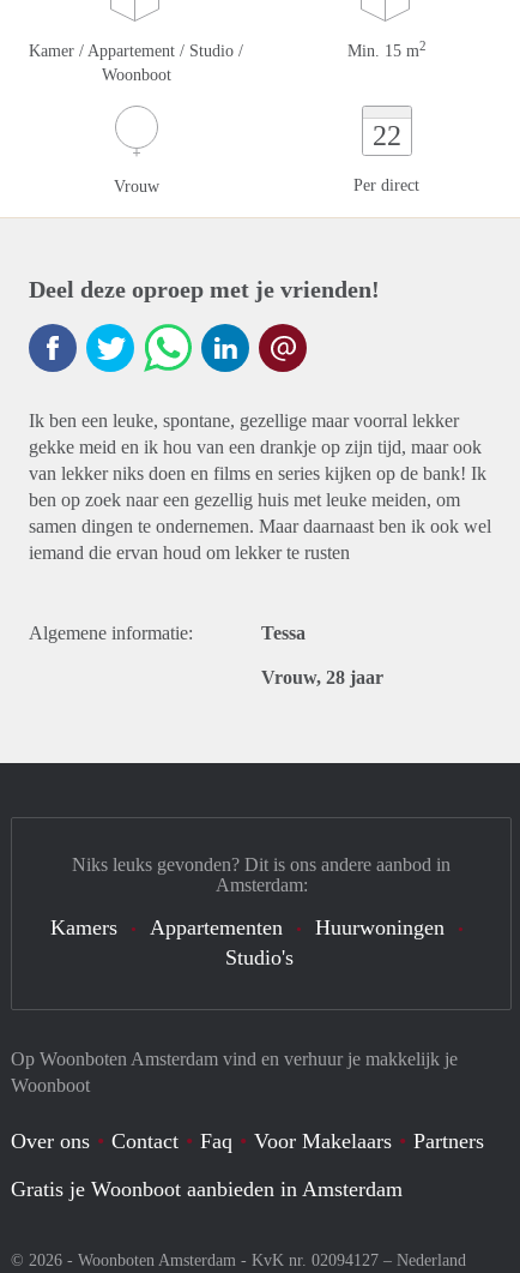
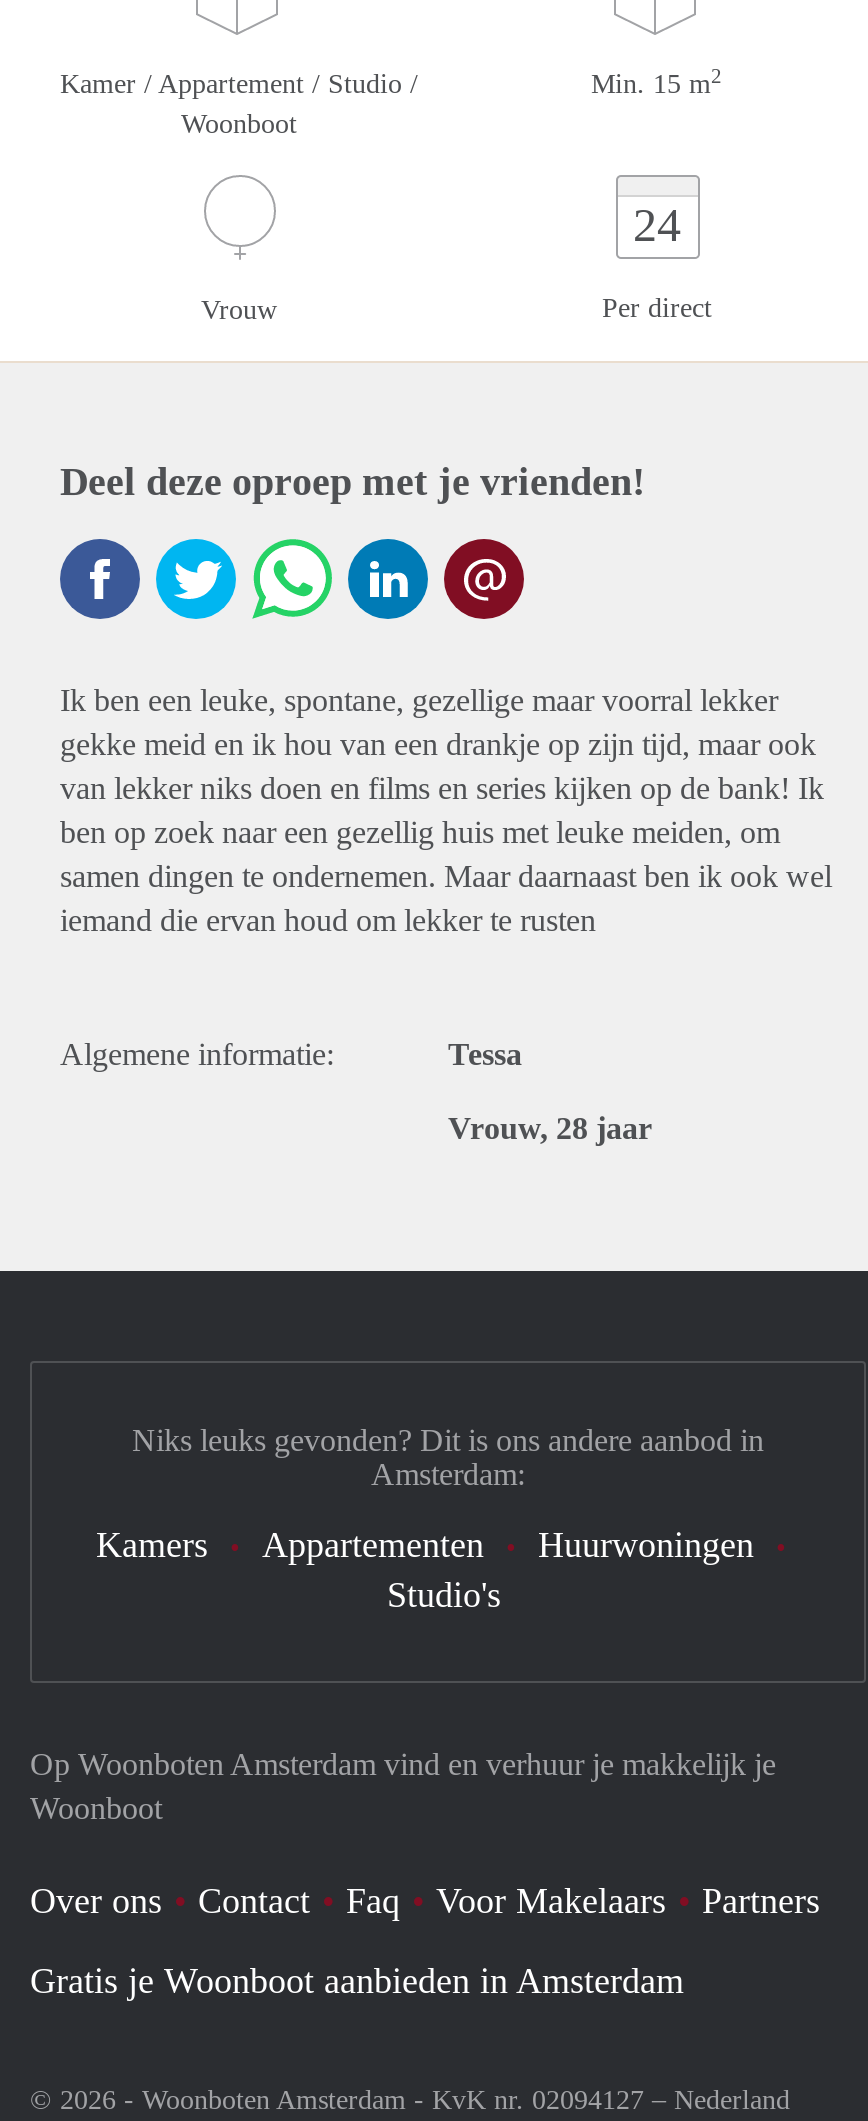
- 22
+ 24
